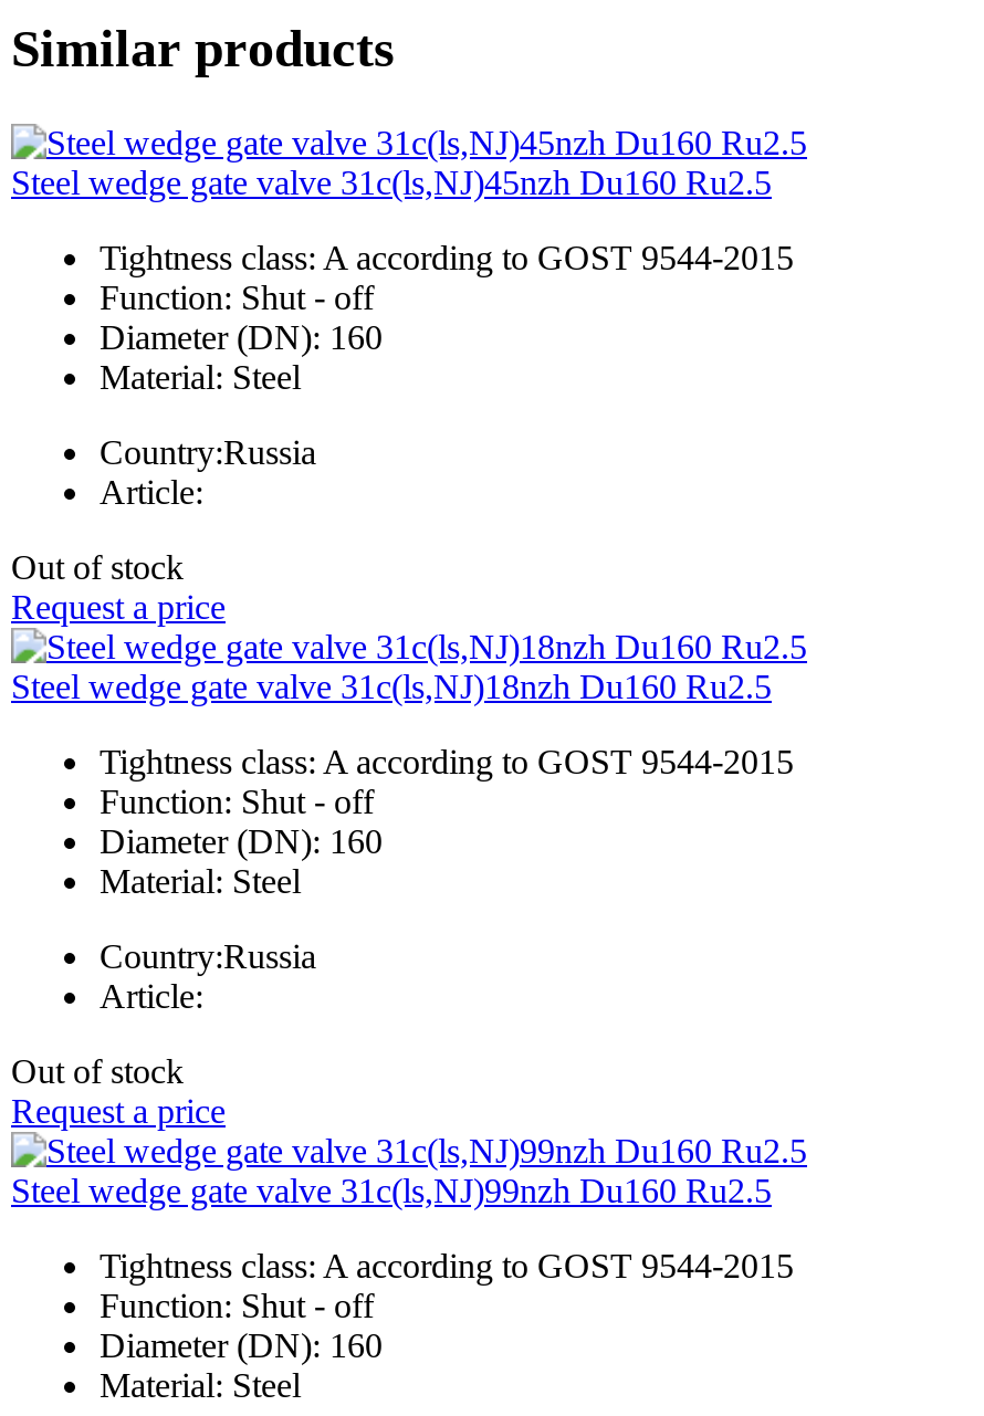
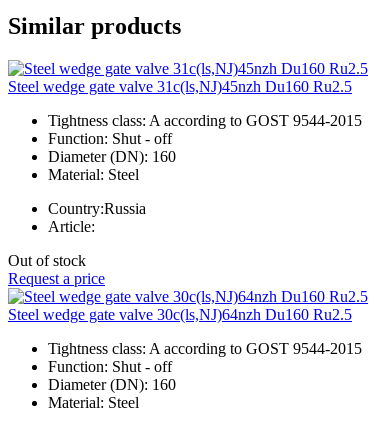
- Steel wedge gate valve 31c(ls,NJ)18nzh Du160 Ru2.5
- Tightness class: A according to GOST 9544-2015
- Function: Shut - off
- Diameter (DN): 160
- Material: Steel
- Country:Russia
- Article:
- Out of stock
- Request a price
- Steel wedge gate valve 31c(ls,NJ)99nzh Du160 Ru2.5
+ Steel wedge gate valve 30c(ls,NJ)64nzh Du160 Ru2.5
